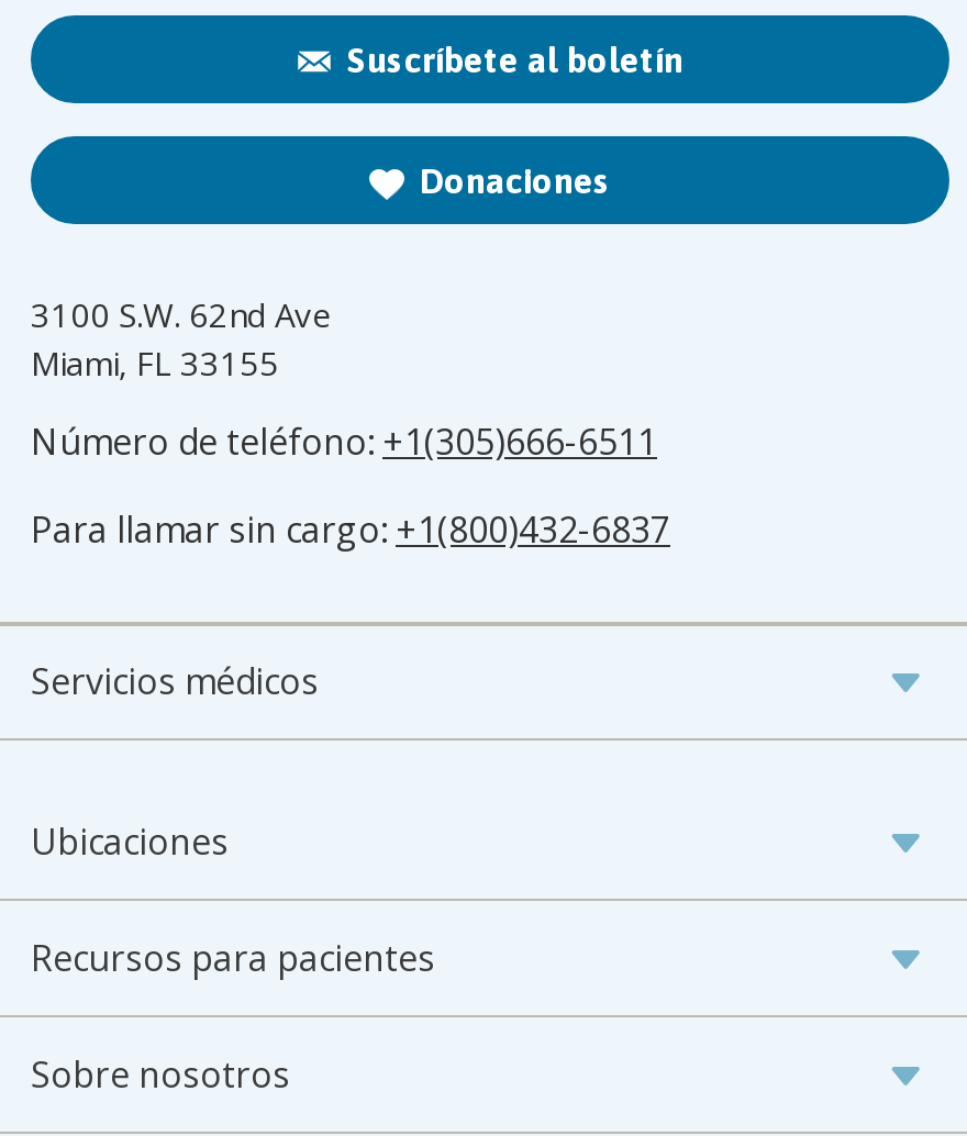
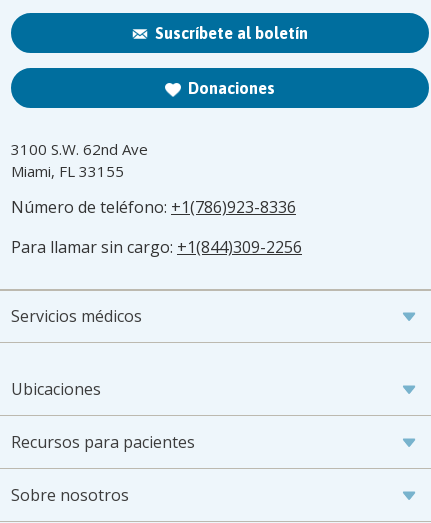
- Número de teléfono: +1(305)666-6511
+ Número de teléfono: +1(786)923-8336

- Para llamar sin cargo: +1(800)432-6837
+ Para llamar sin cargo: +1(844)309-2256
